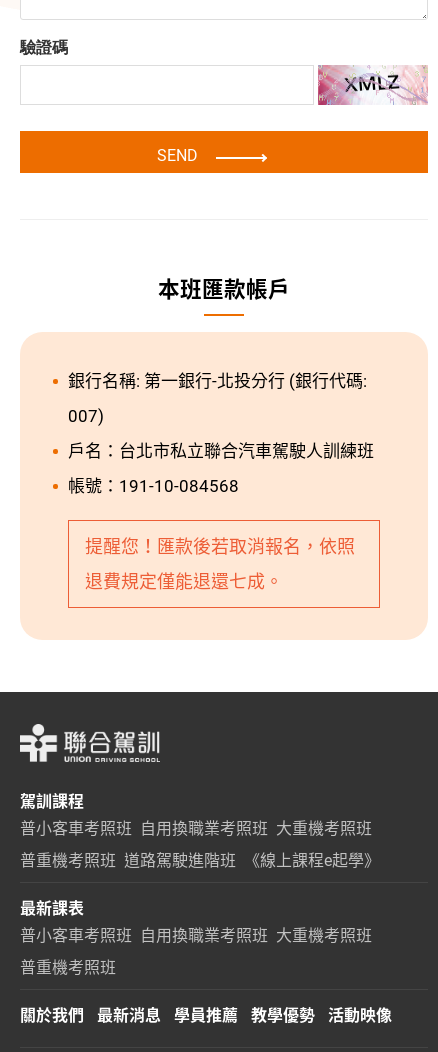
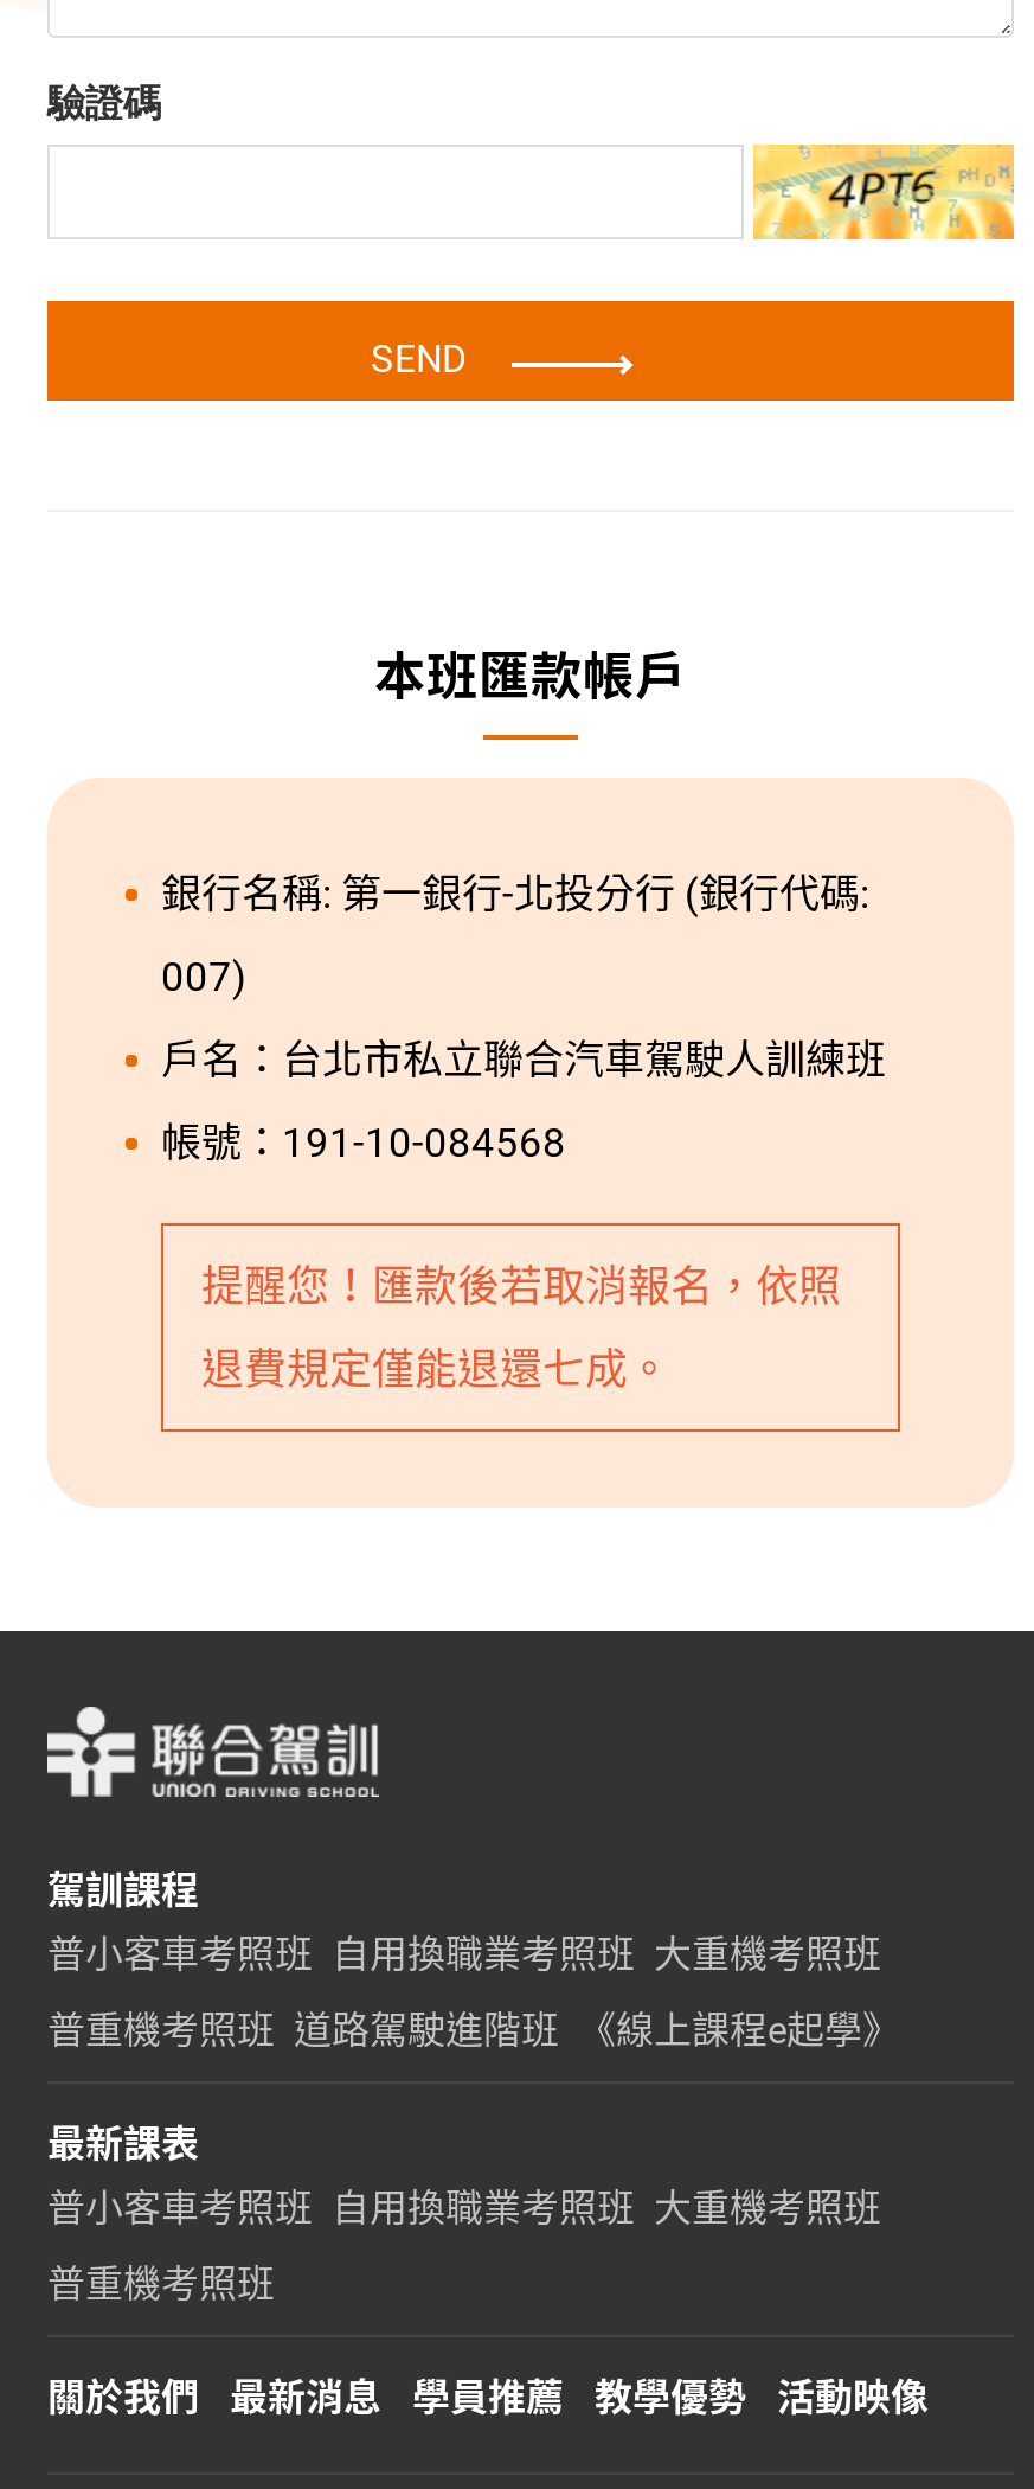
- [image]
+ [image]
